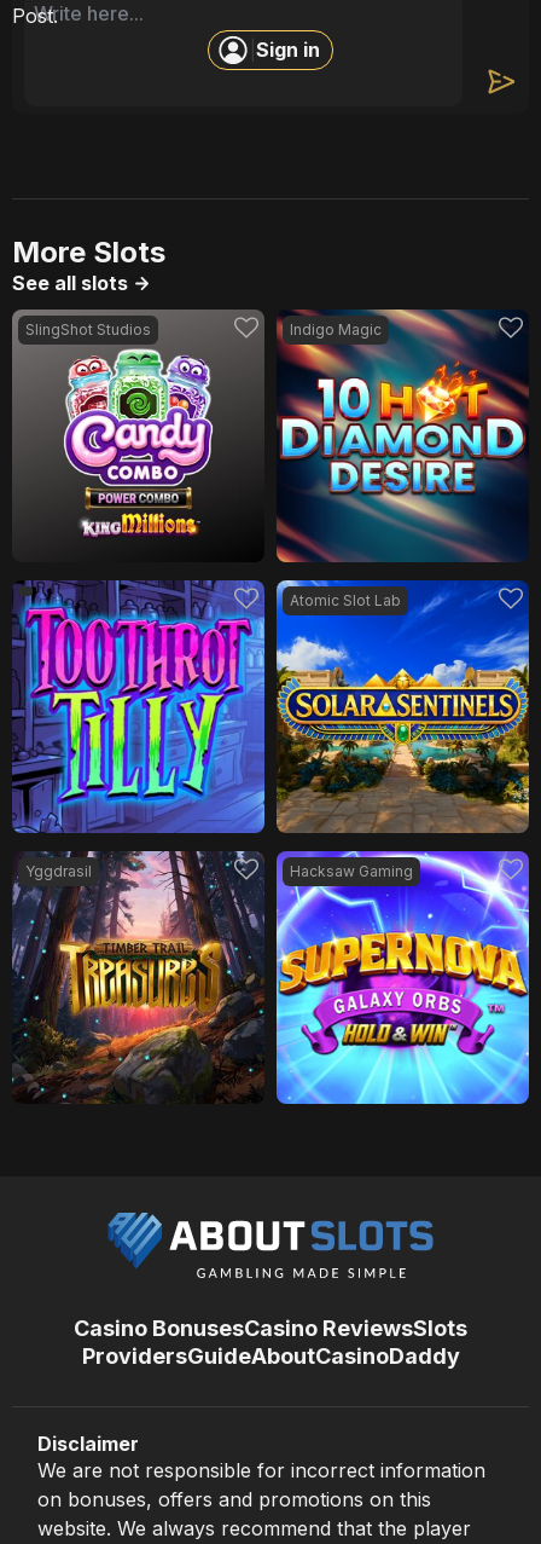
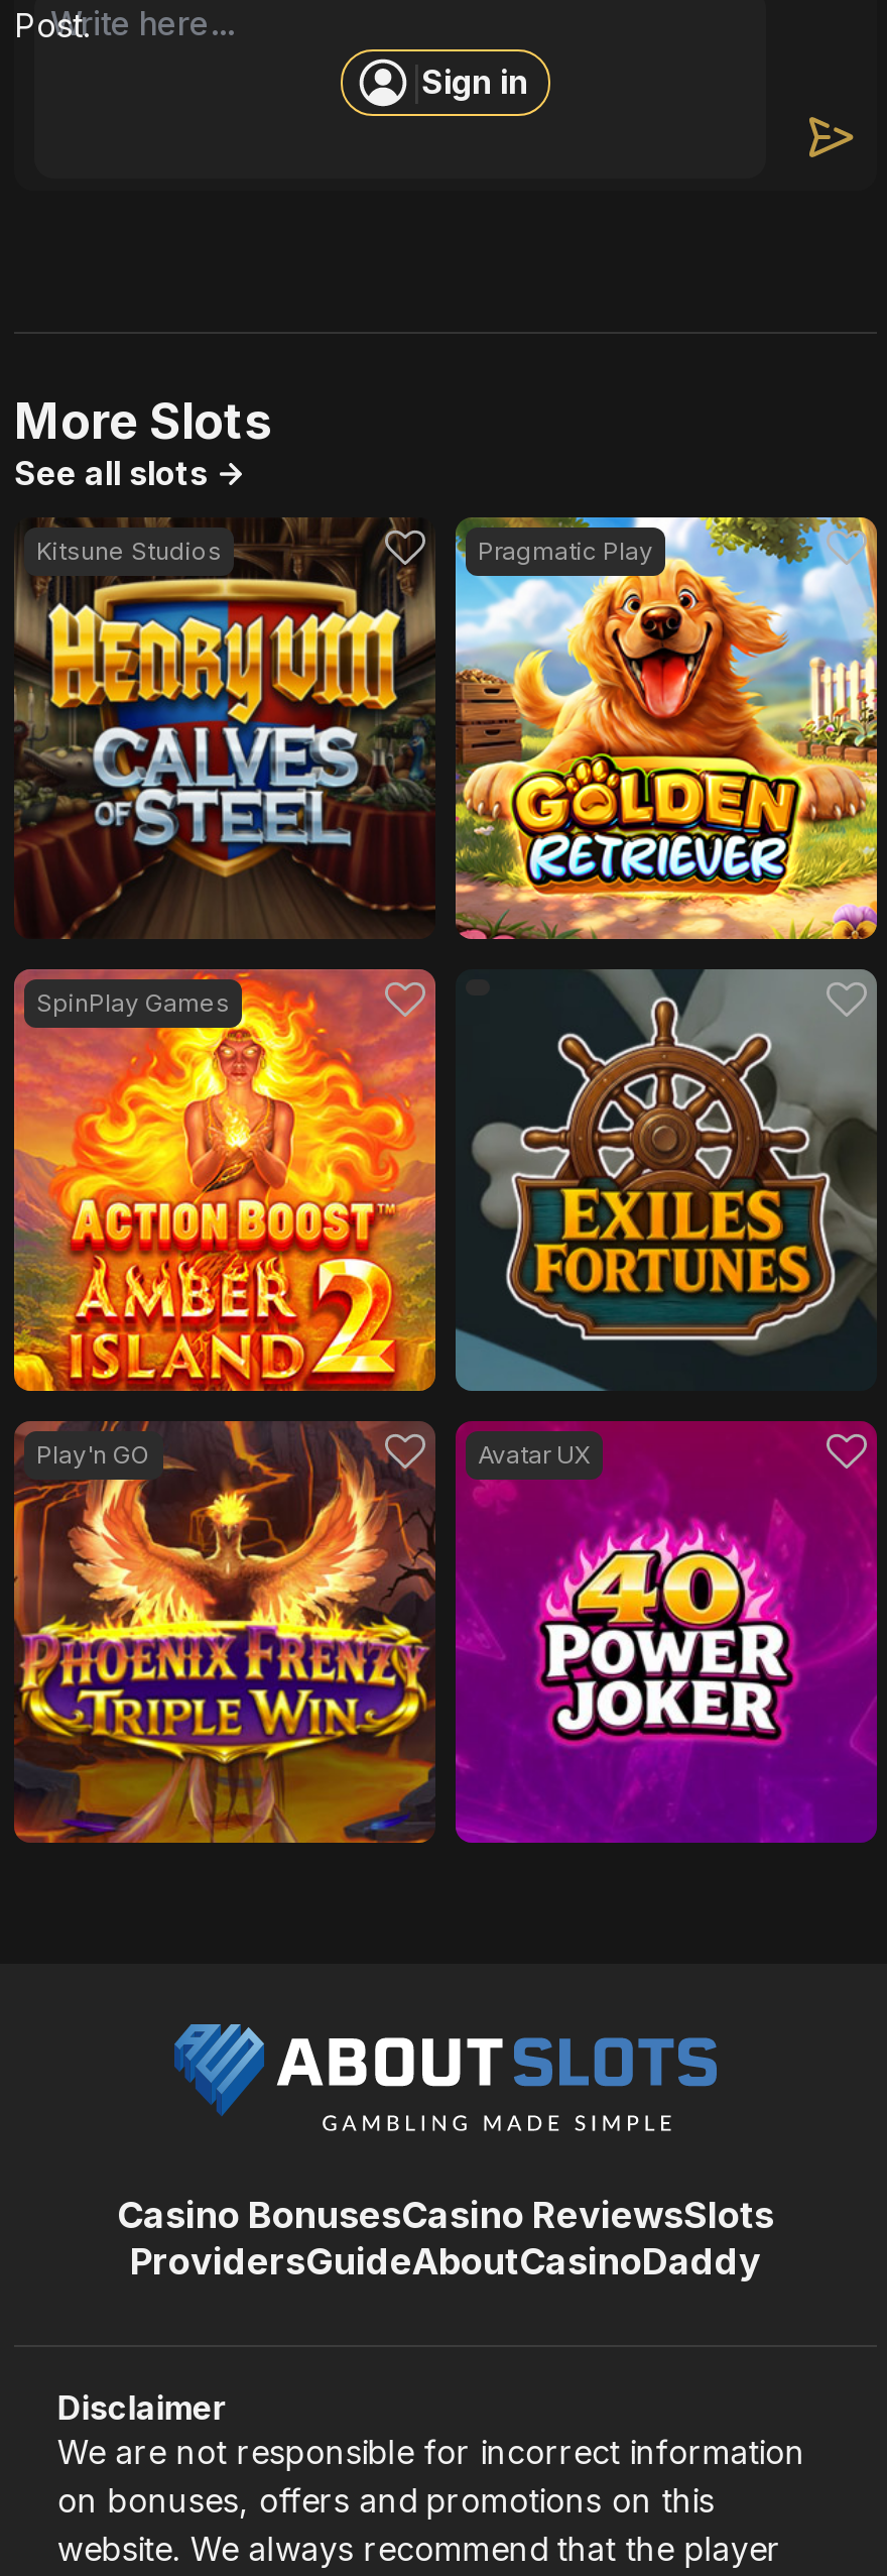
- [image]
- SlingShot Studios
- Indigo Magic
+ [image]
+ Kitsune Studios
+ Pragmatic Play

- [image]
+ [image]

- [image]
- Atomic Slot Lab
+ [image]
+ SpinPlay Games

- [image]
- Yggdrasil
- Hacksaw Gaming
+ [image]
+ Play'n GO
+ Avatar UX

- [image]
+ [image]

- [image]
+ [image]
